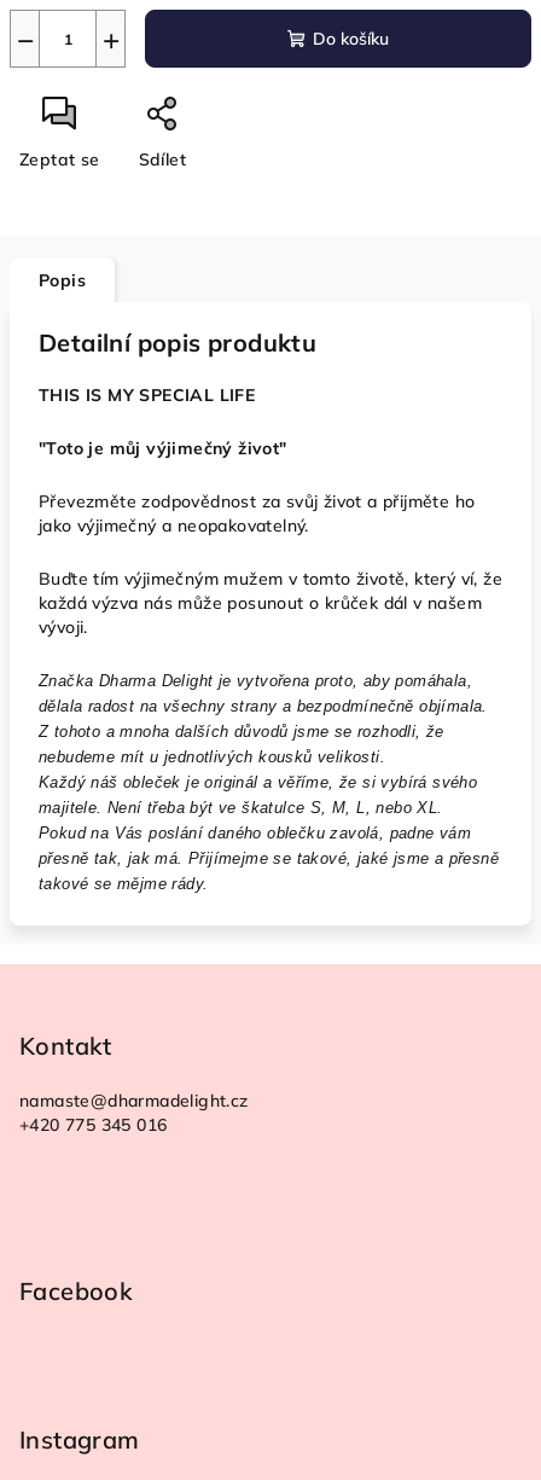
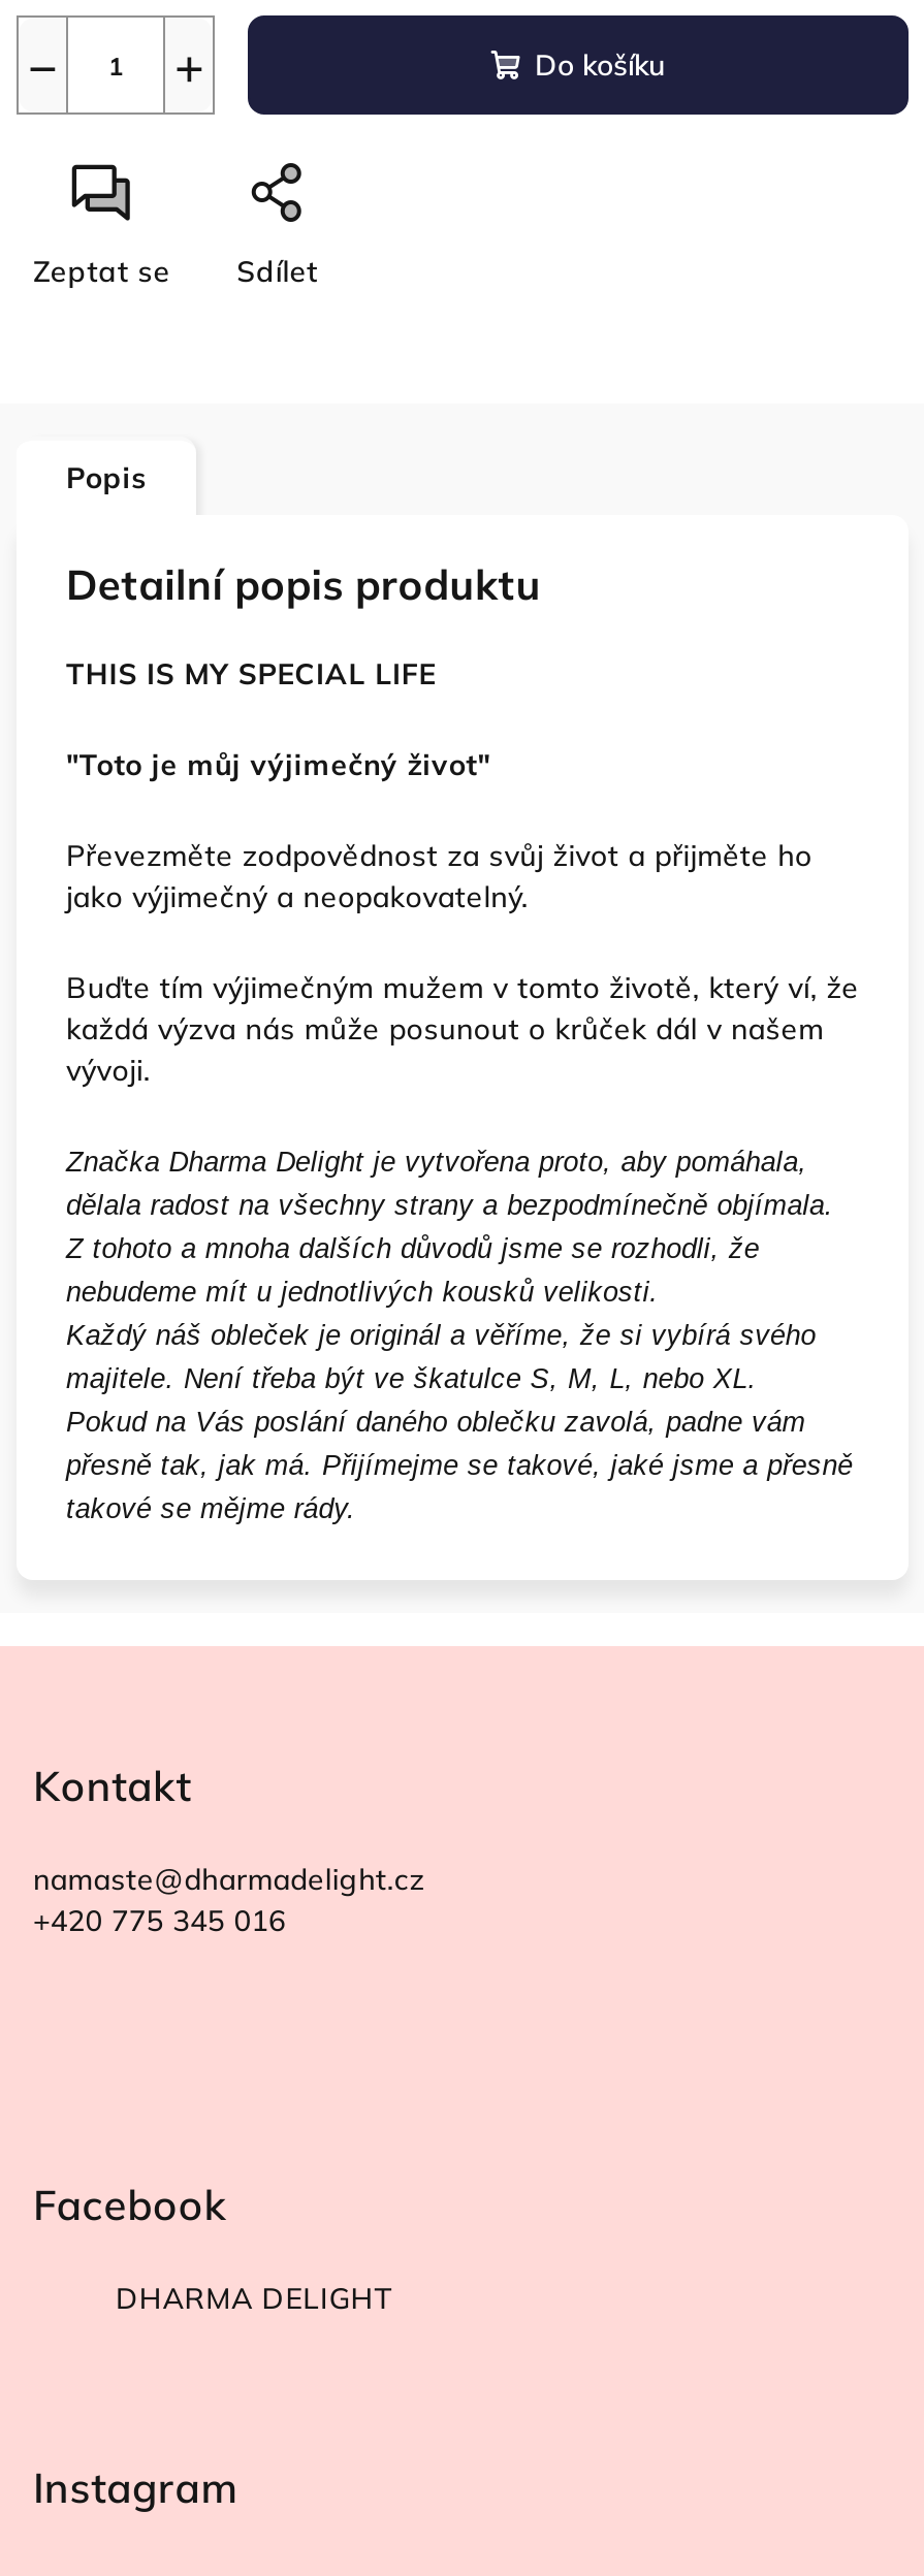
+ DHARMA DELIGHT
